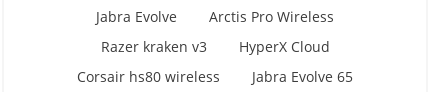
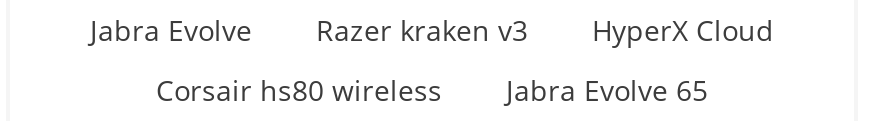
- Arctis Pro Wireless
